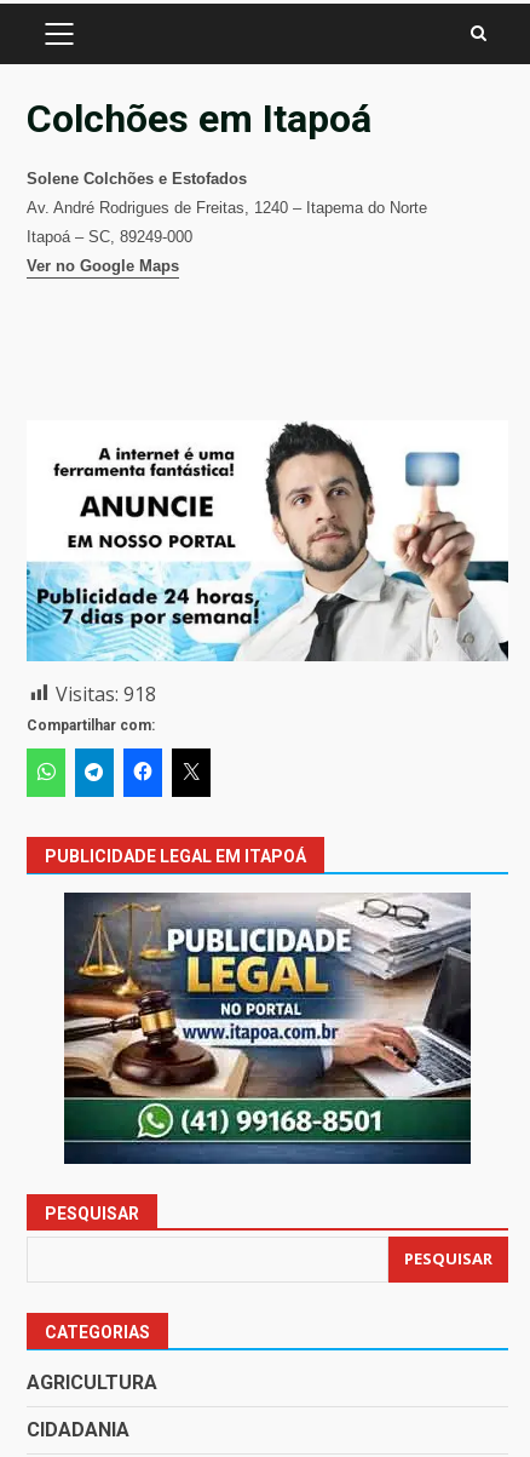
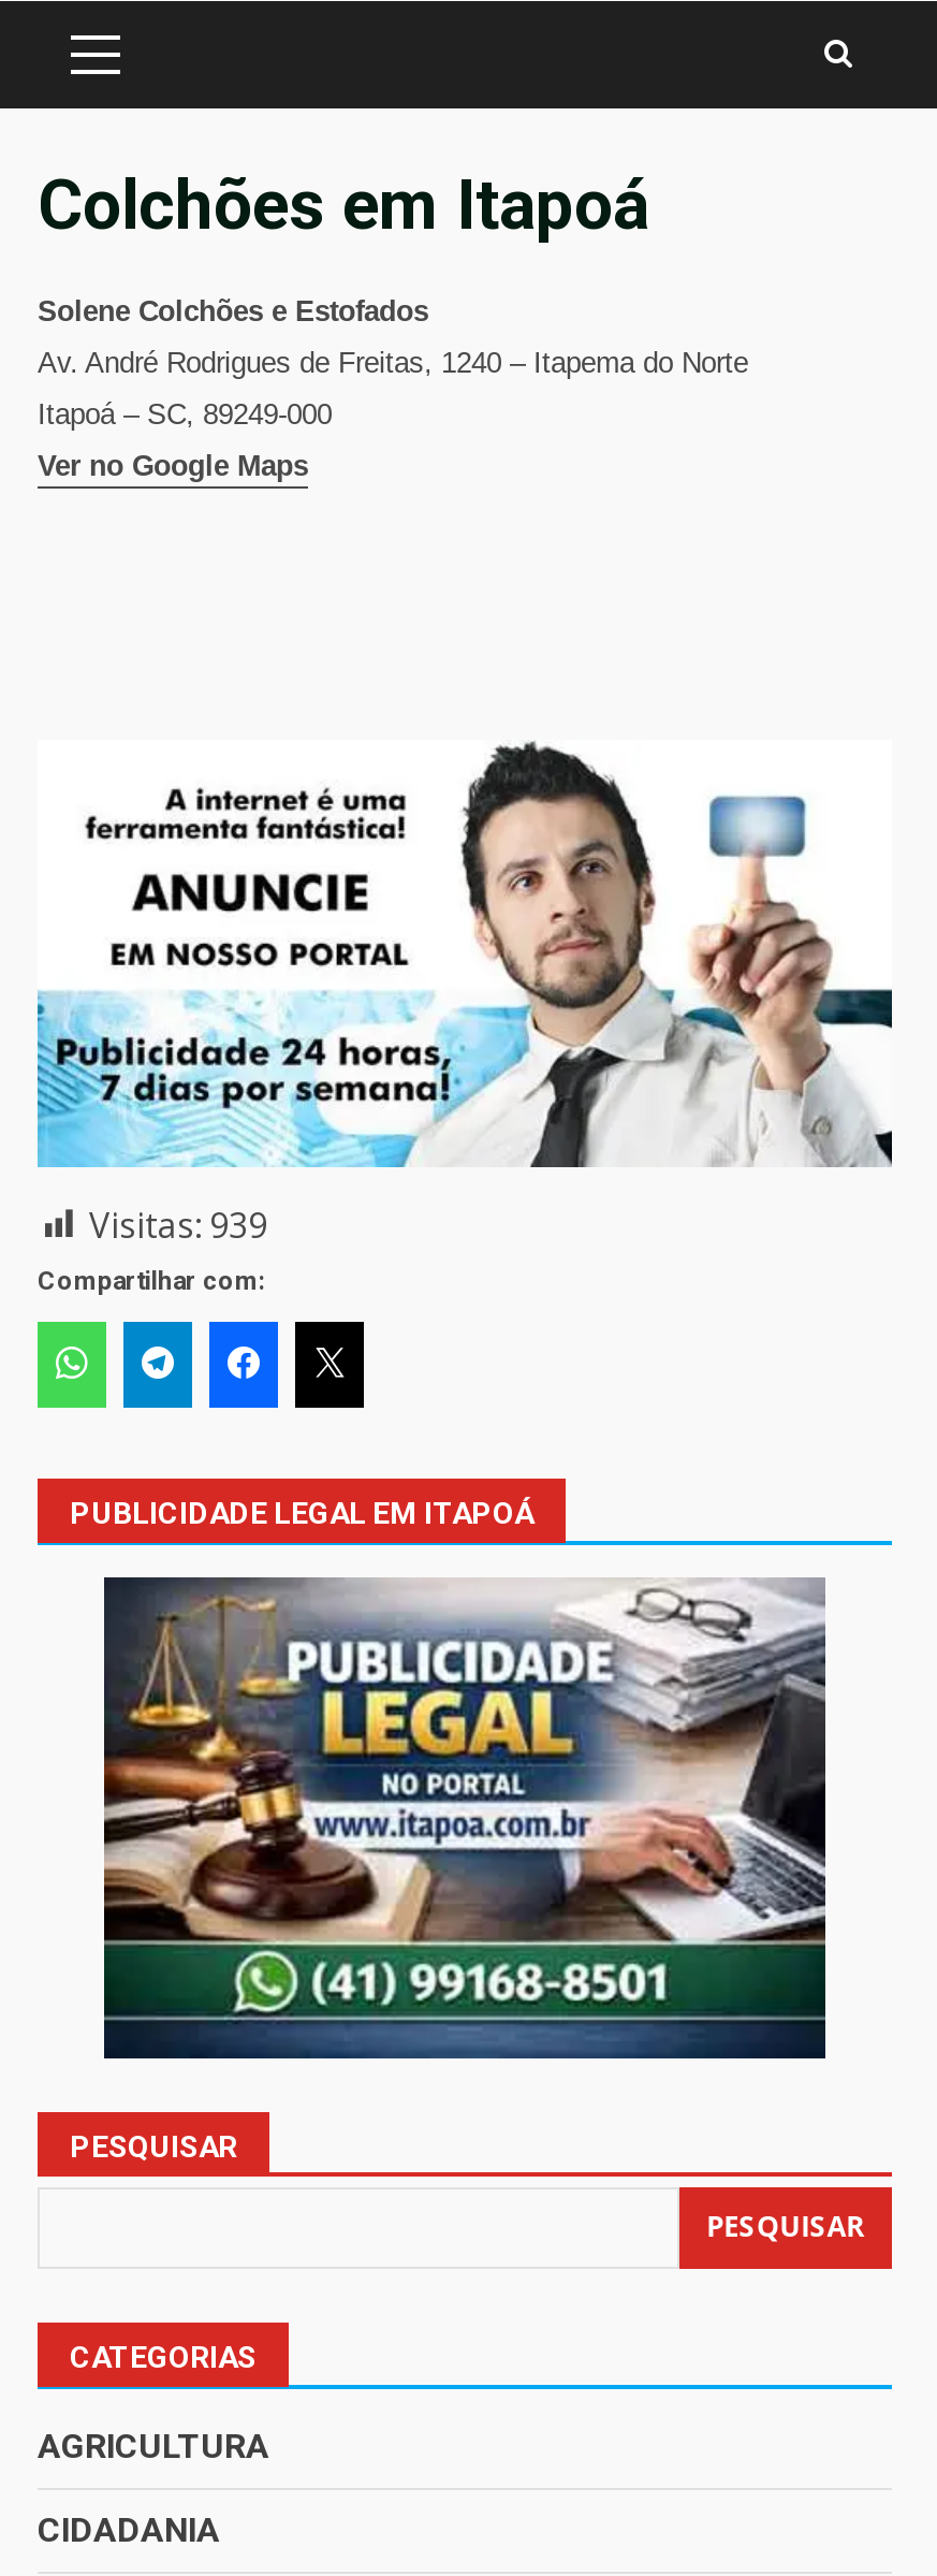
- Visitas: 918
+ Visitas: 939
